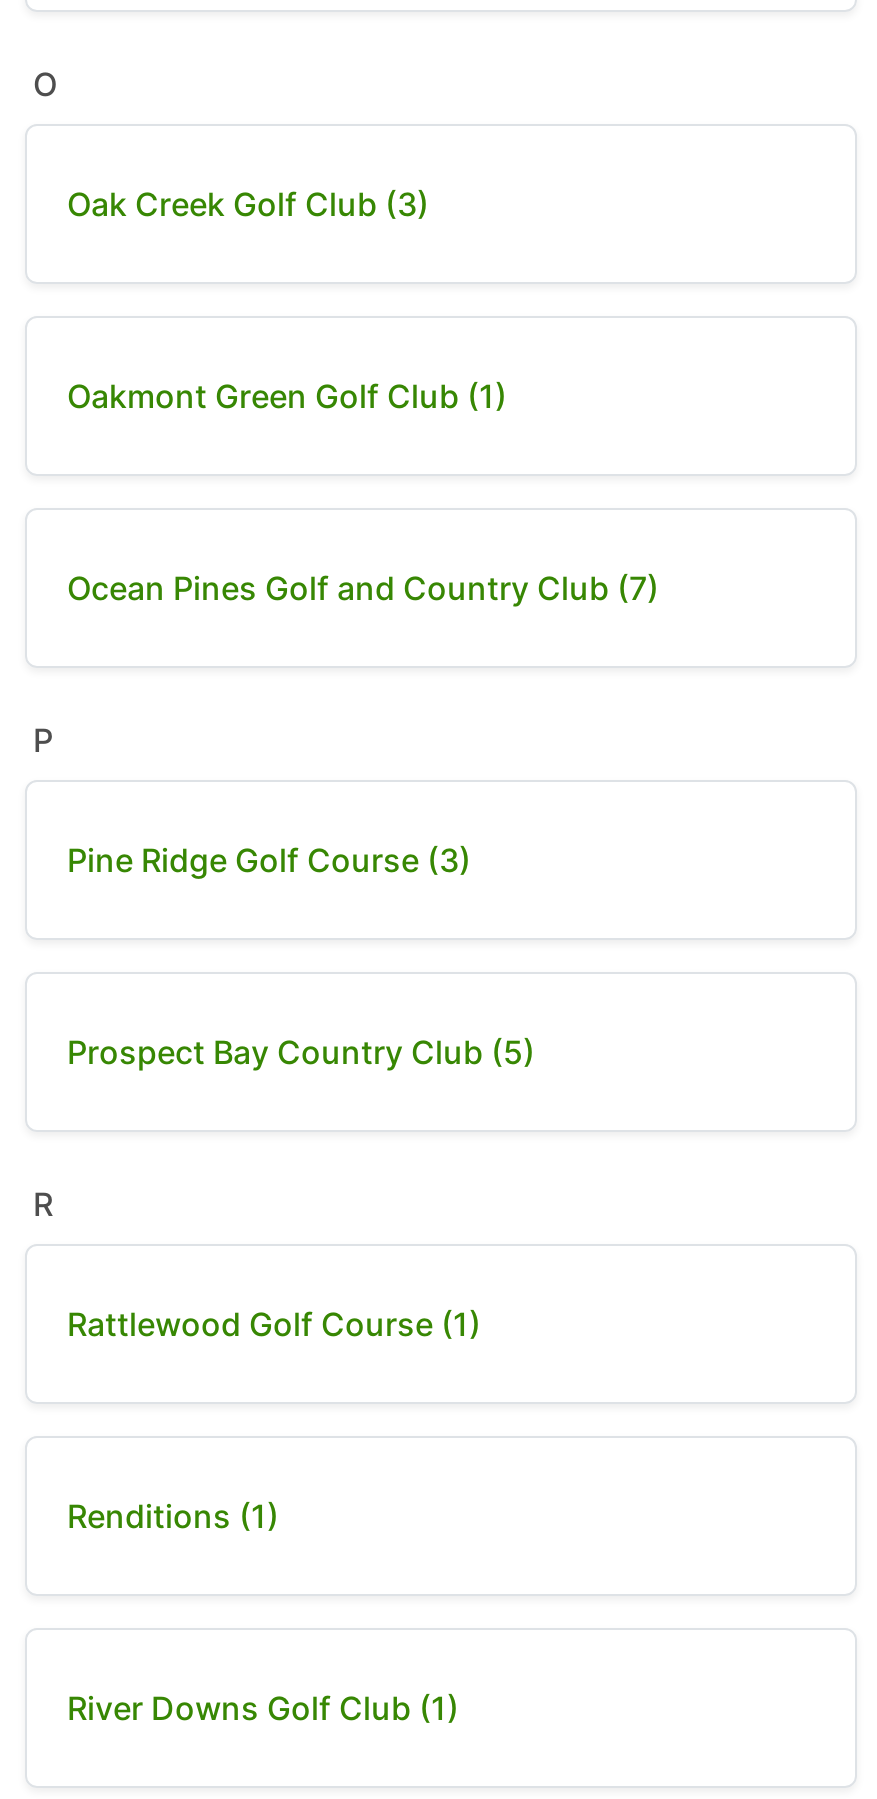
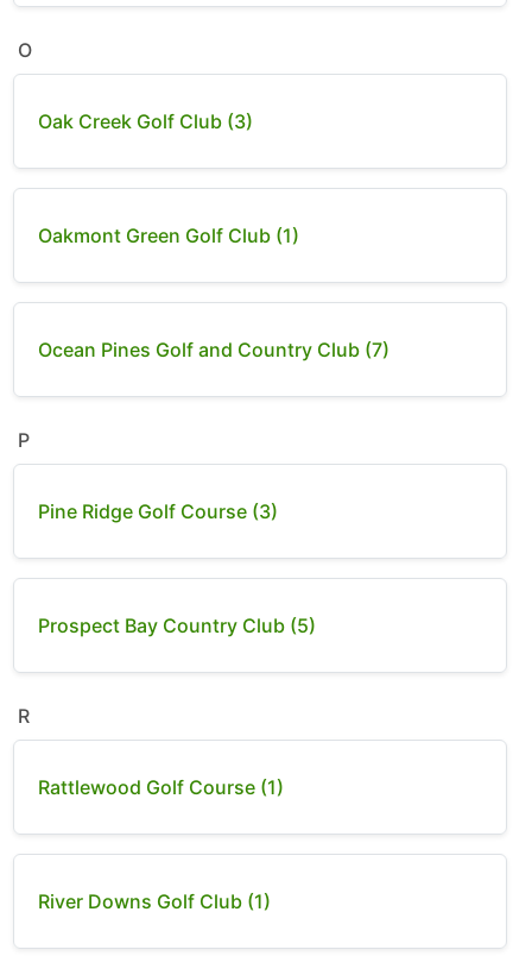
- Renditions (1)
